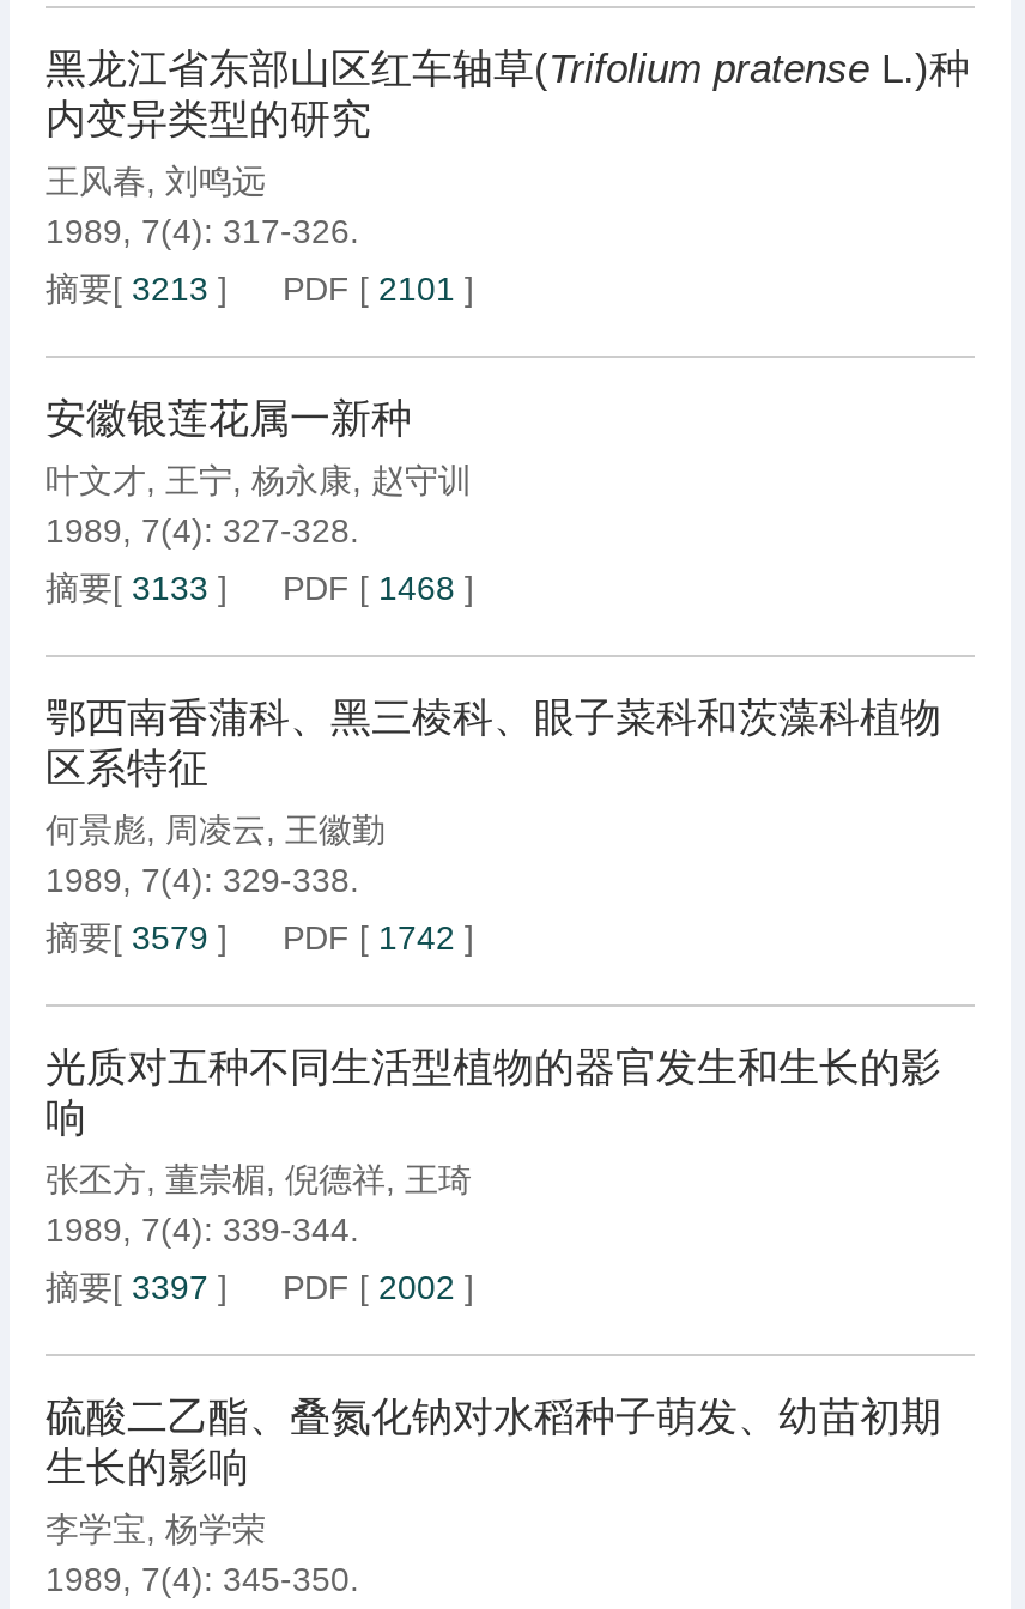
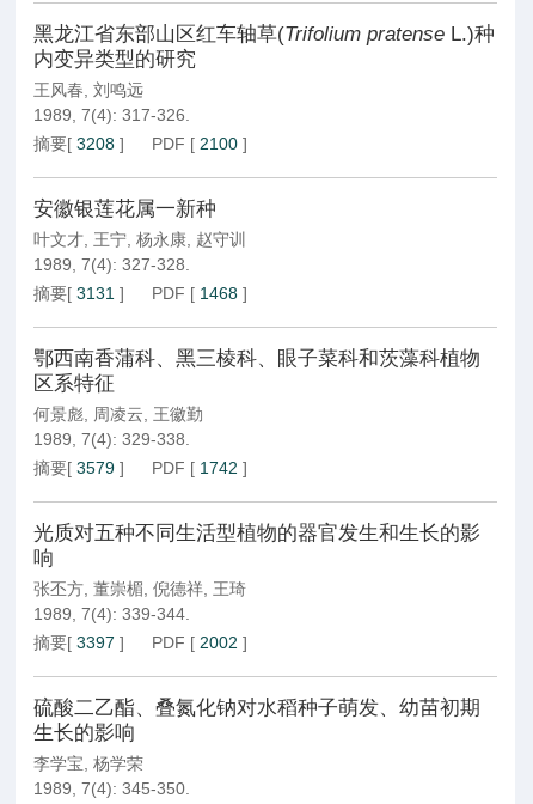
- 摘要[3213]
+ 摘要[3208]

- PDF [2101]
+ PDF [2100]

- 摘要[3133] PDF [1468]
+ 摘要[3131] PDF [1468]
